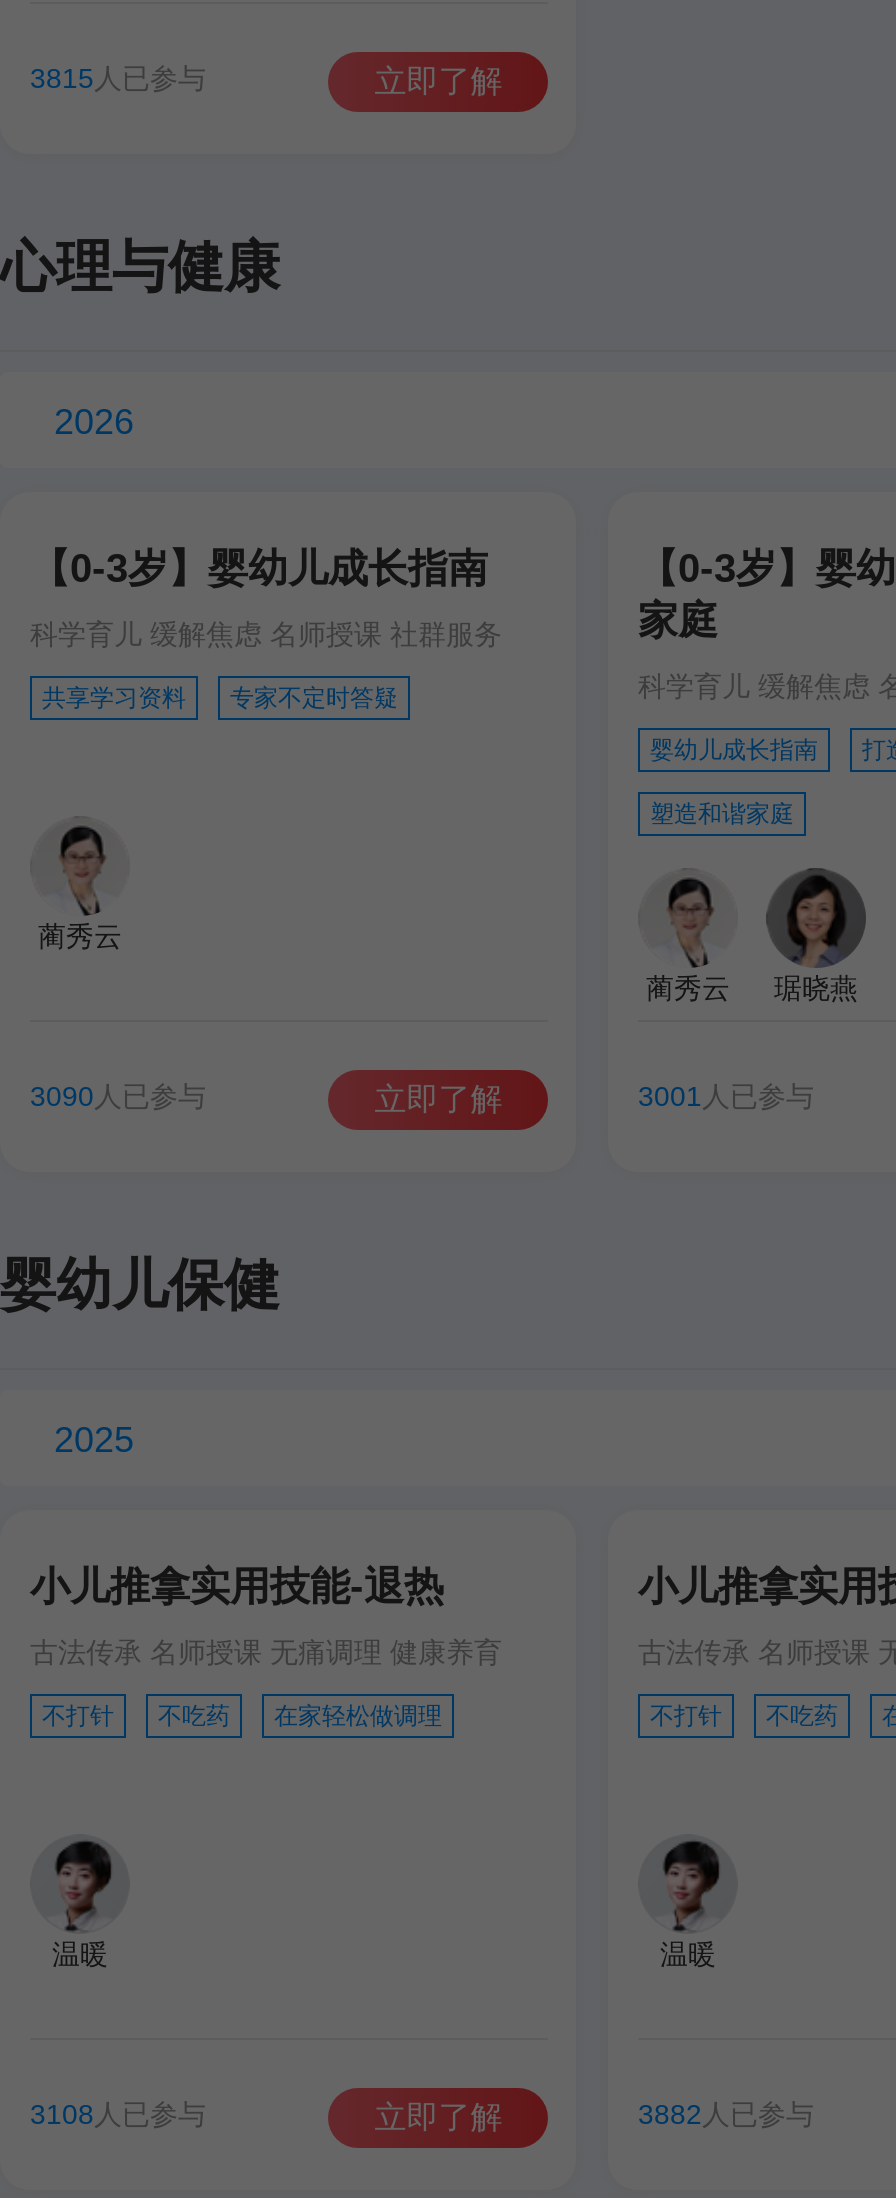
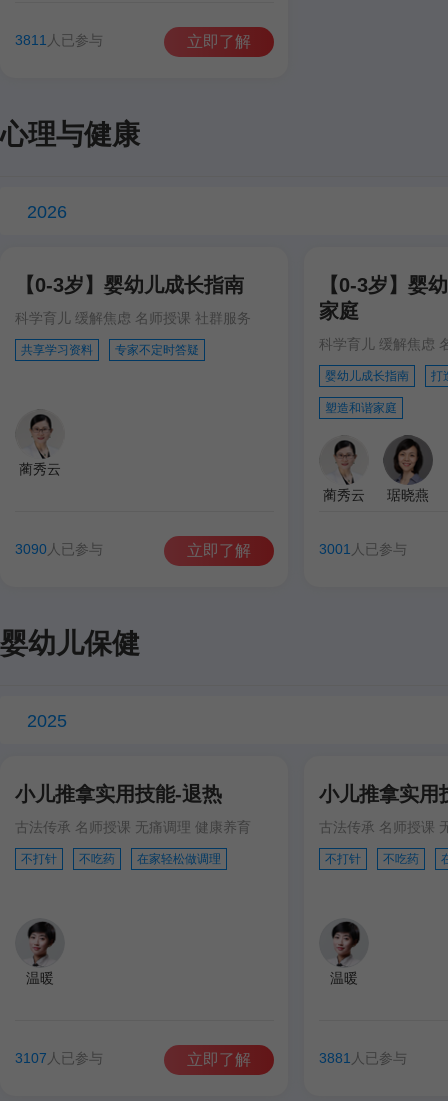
- 3815人已参与
+ 3811人已参与

- 3108人已参与
+ 3107人已参与

- 3882人已参与
+ 3881人已参与
